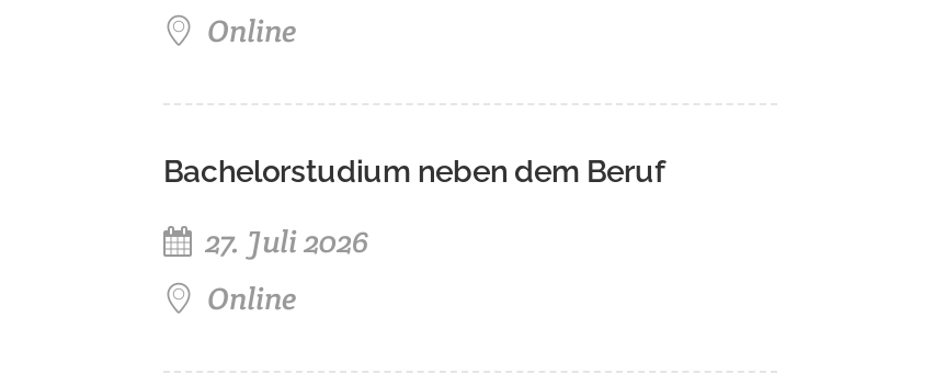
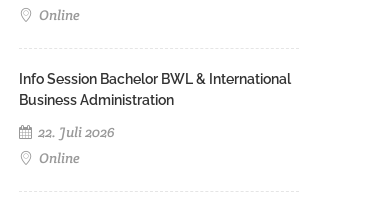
- Bachelorstudium neben dem Beruf
+ Info Session Bachelor BWL & International
+ Business Administration

- 27. Juli 2026
+ 22. Juli 2026
